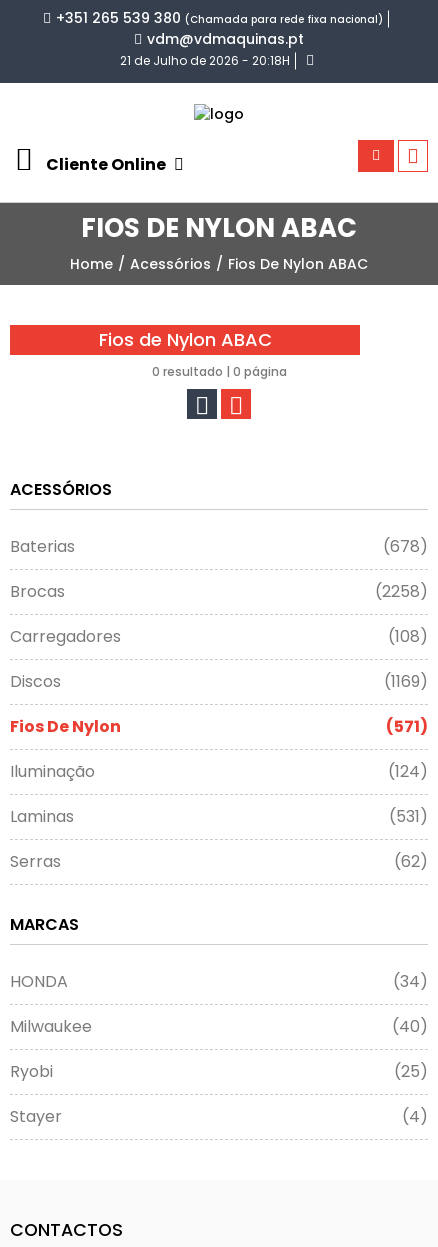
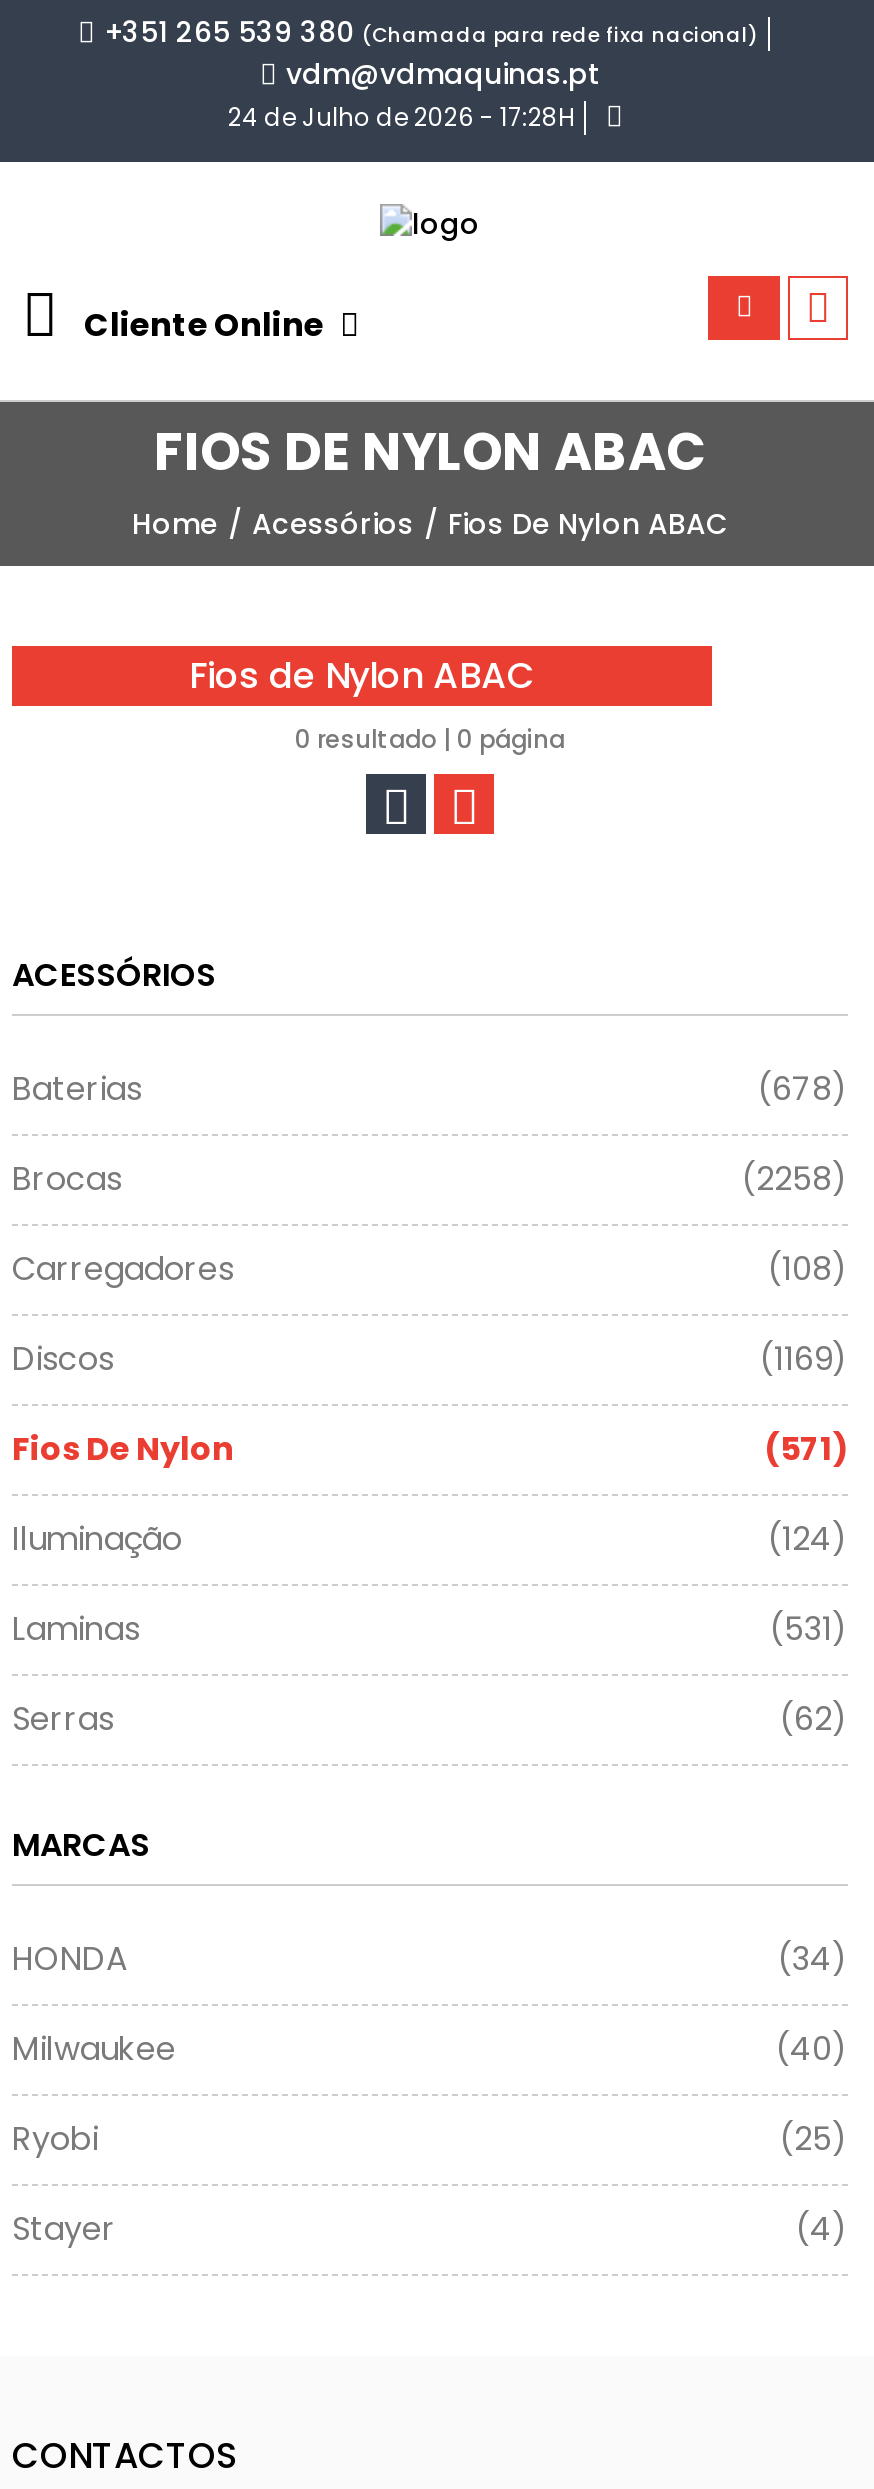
- 21 de Julho de 2026 - 20:18H
+ 24 de Julho de 2026 - 17:28H
